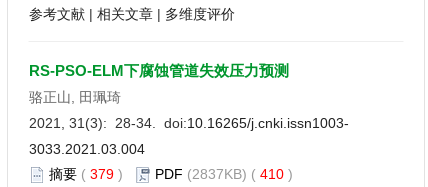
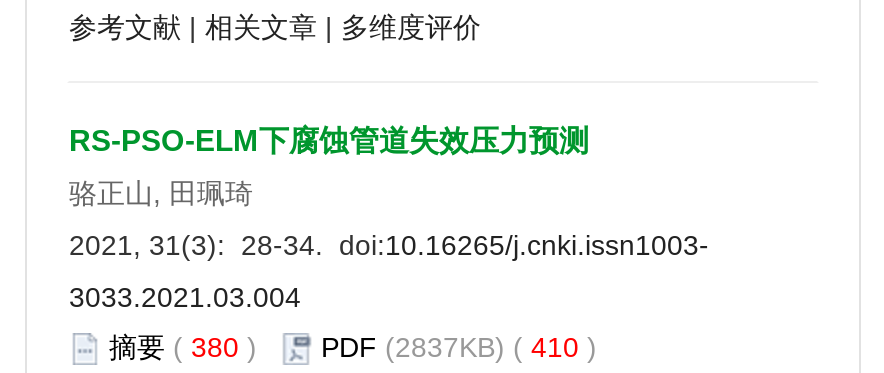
- 摘要(379) PDF (2837KB) (410)
+ 摘要(380) PDF (2837KB) (410)
